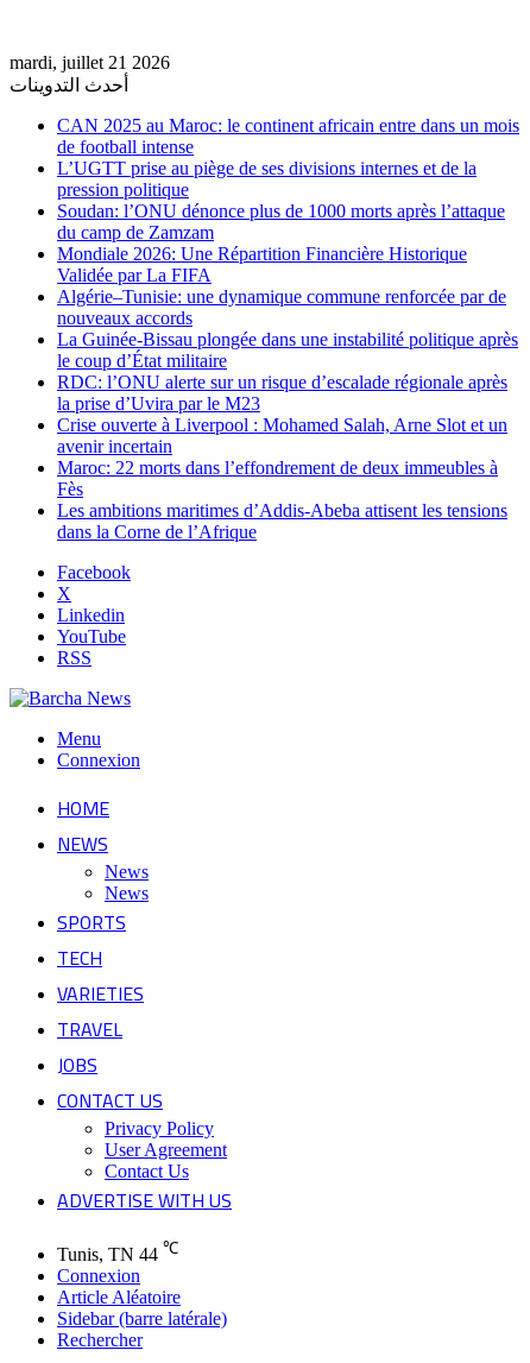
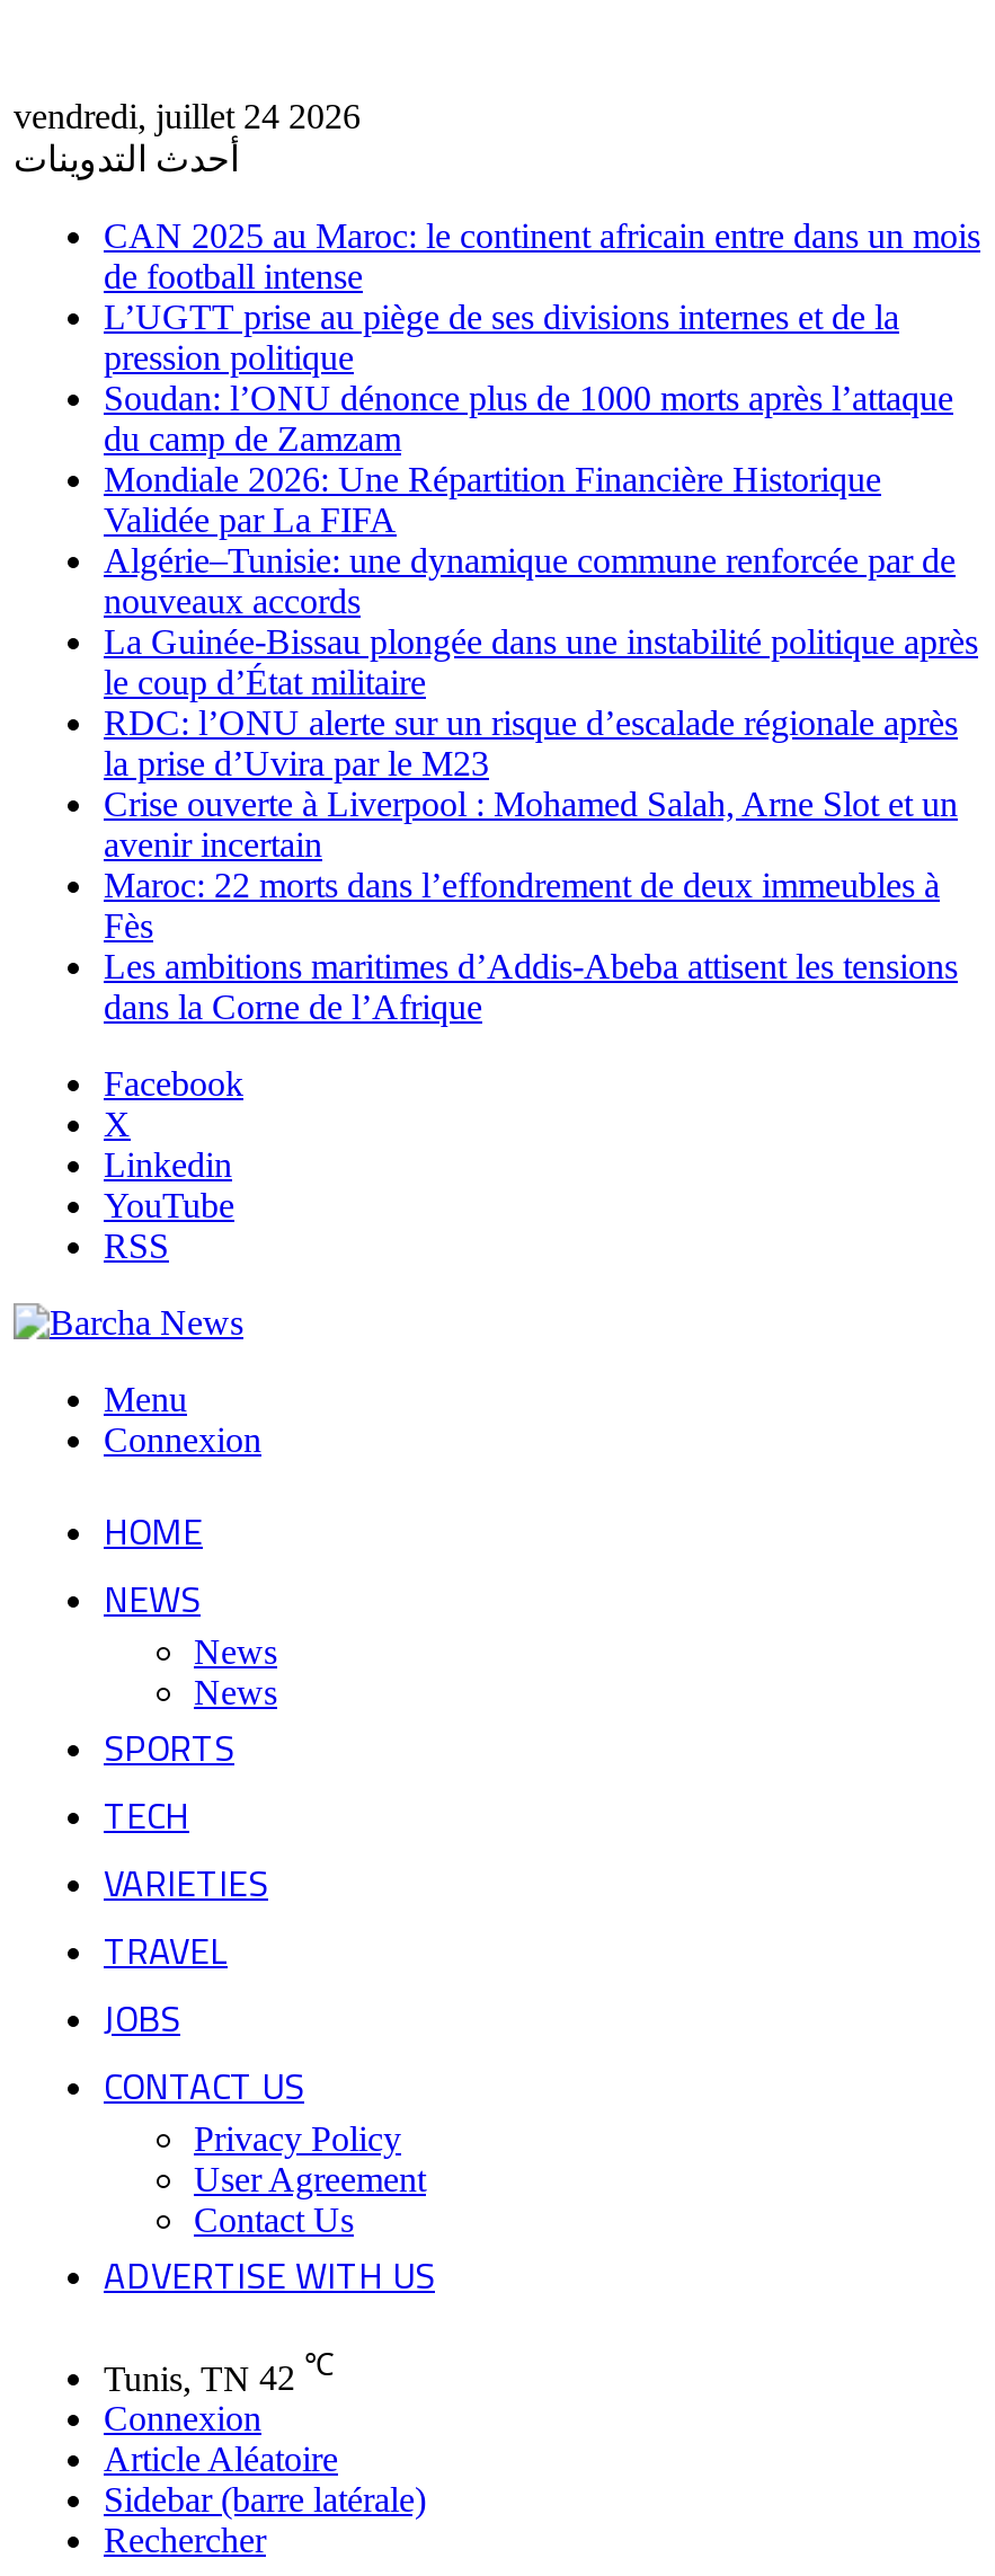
- mardi, juillet 21 2026
+ vendredi, juillet 24 2026

- Tunis, TN 44 ℃
+ Tunis, TN 42 ℃
